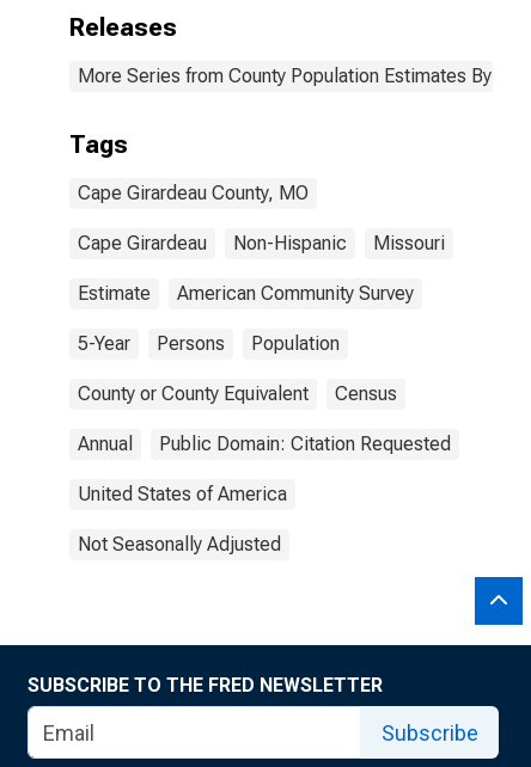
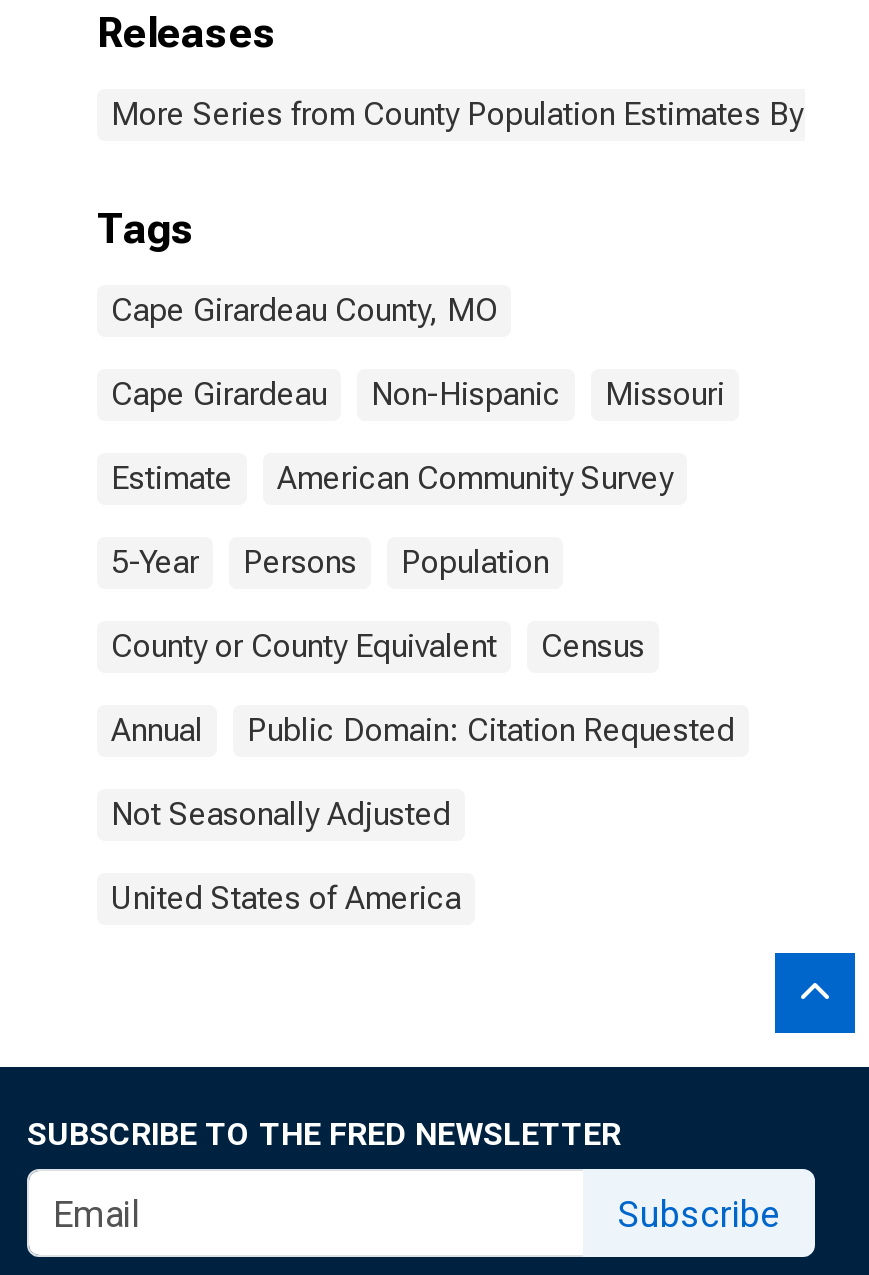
moved down: United States of America

moved up: Not Seasonally Adjusted
